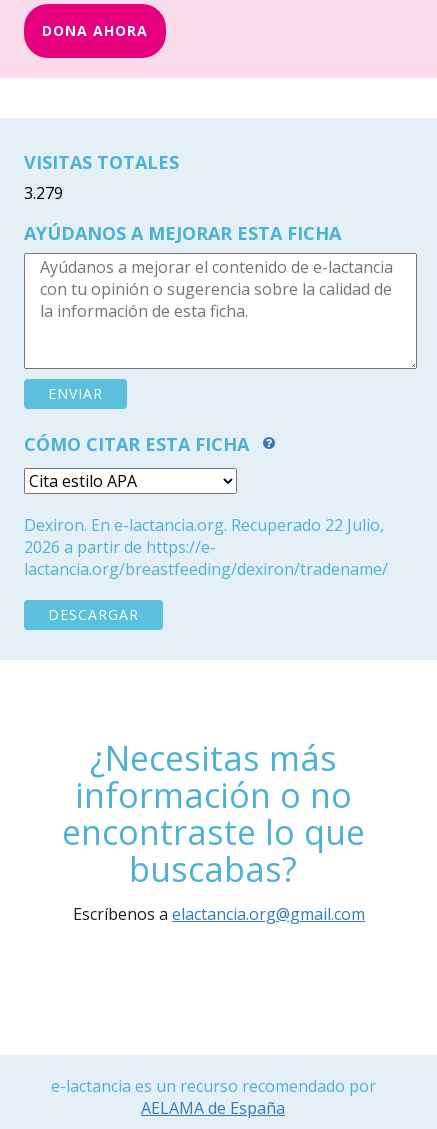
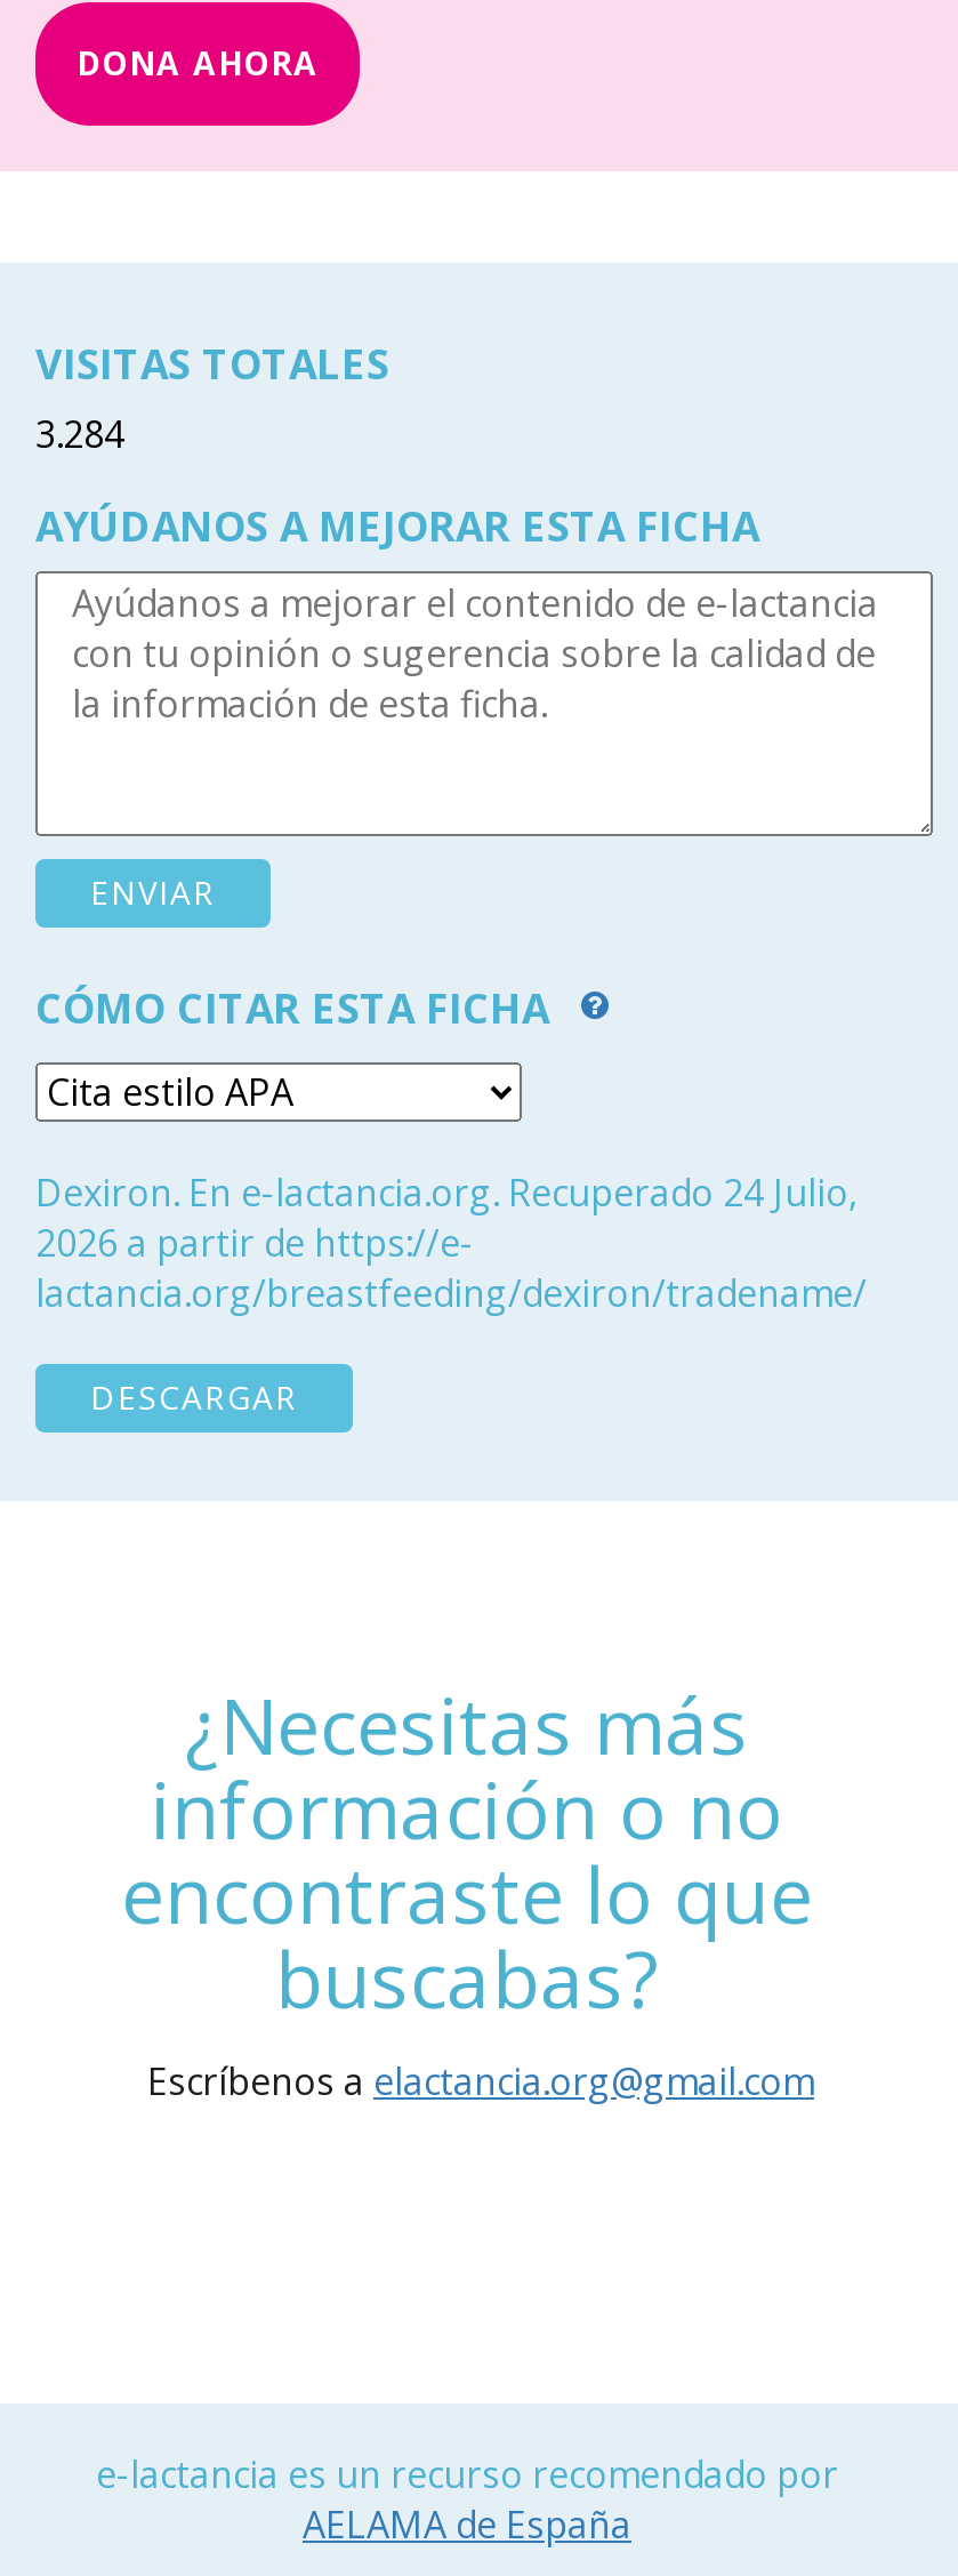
- 3.279
+ 3.284

- Dexiron. En e-lactancia.org. Recuperado 22 Julio,
+ Dexiron. En e-lactancia.org. Recuperado 24 Julio,
